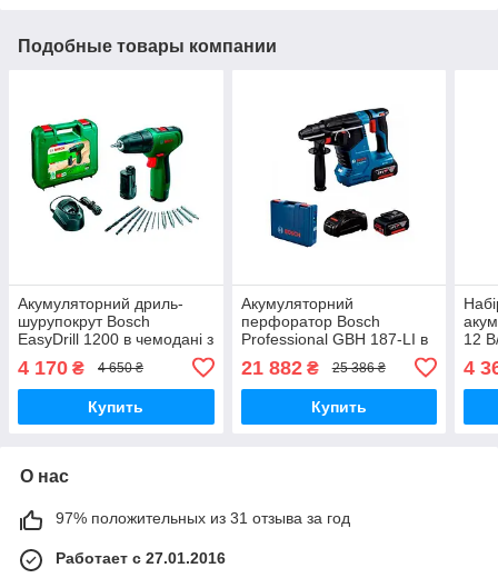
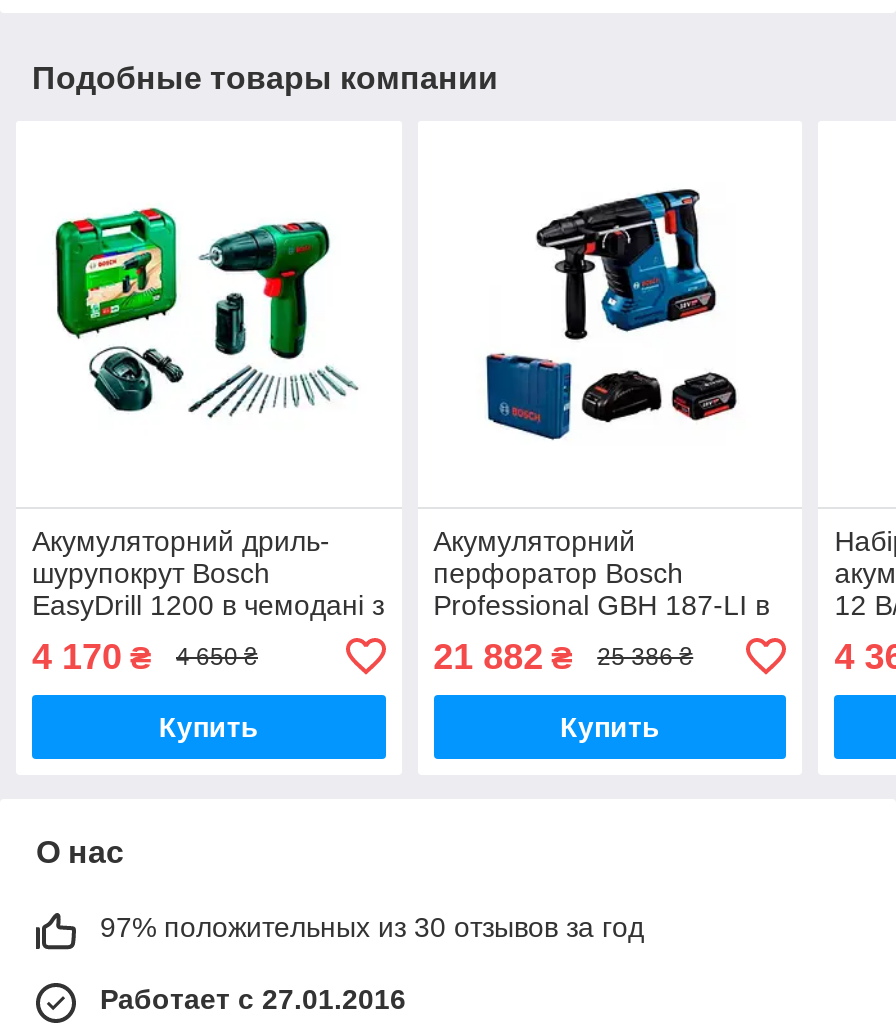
- 97% положительных из 31 отзыва за год
+ 97% положительных из 30 отзывов за год
